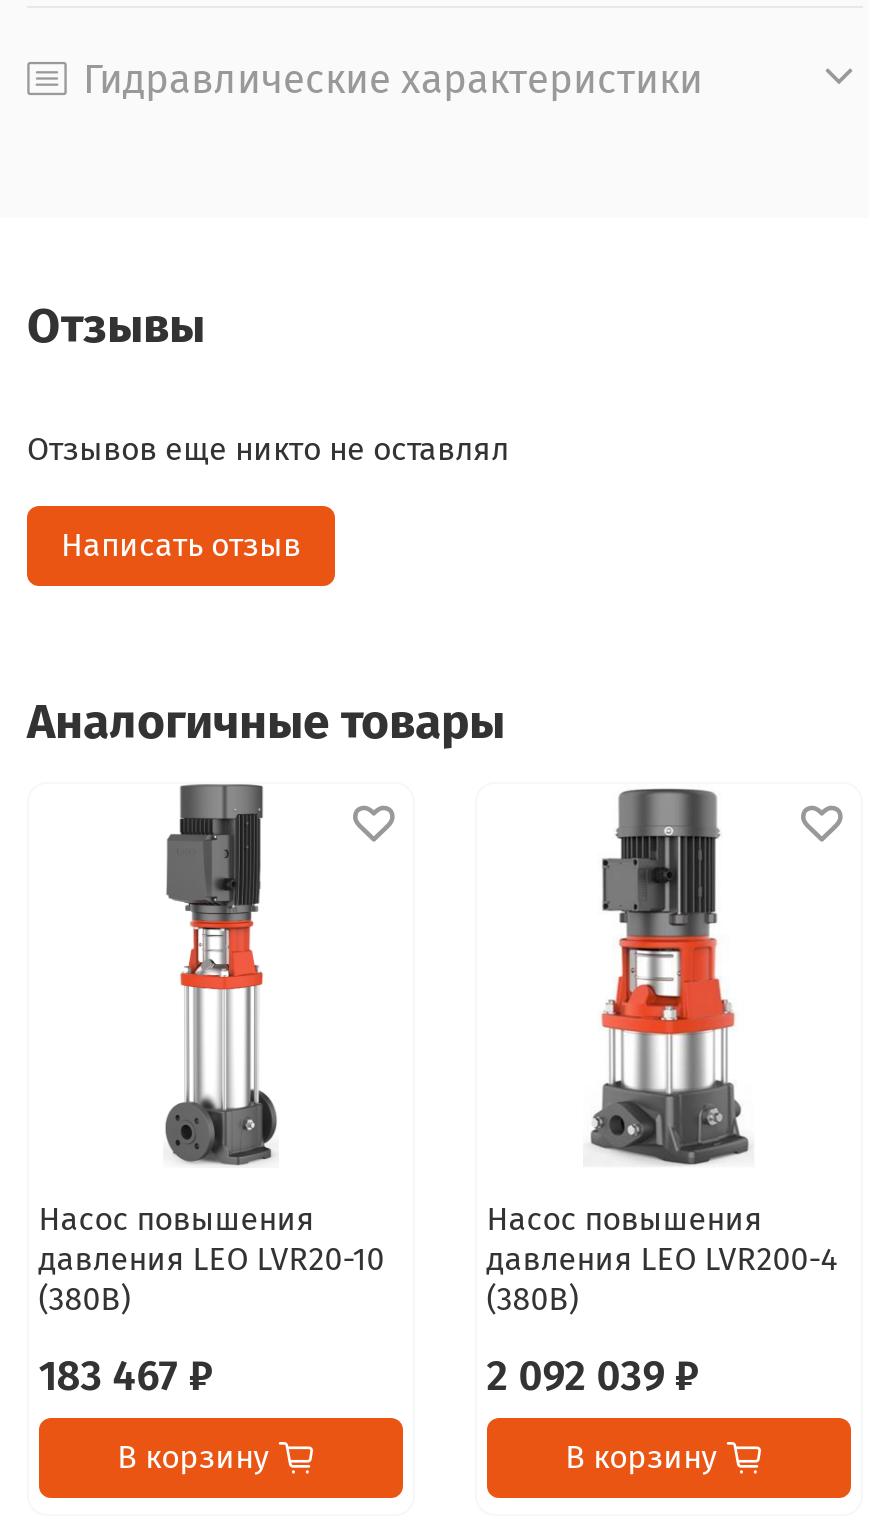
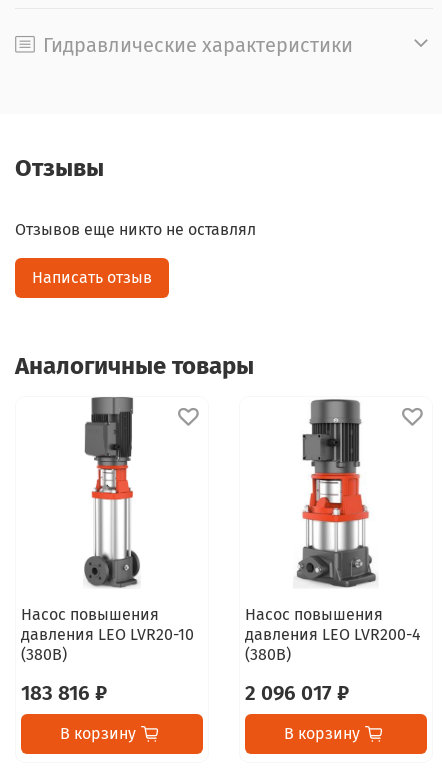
- 183 467 ₽
+ 183 816 ₽

- 2 092 039 ₽
+ 2 096 017 ₽
